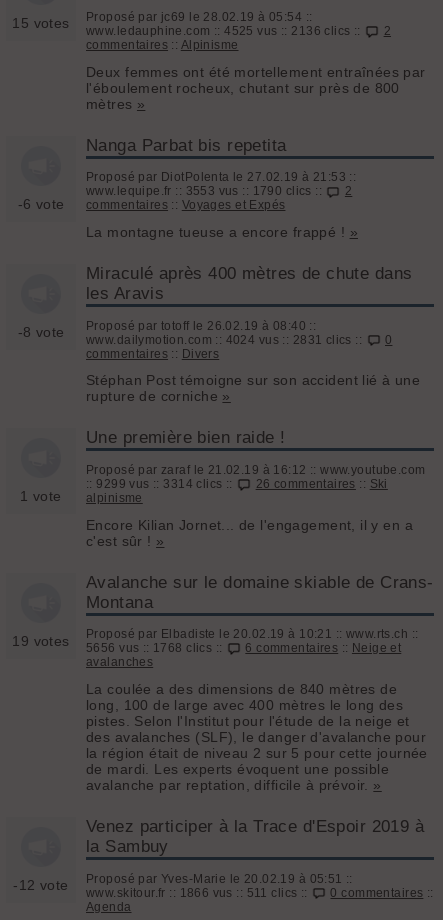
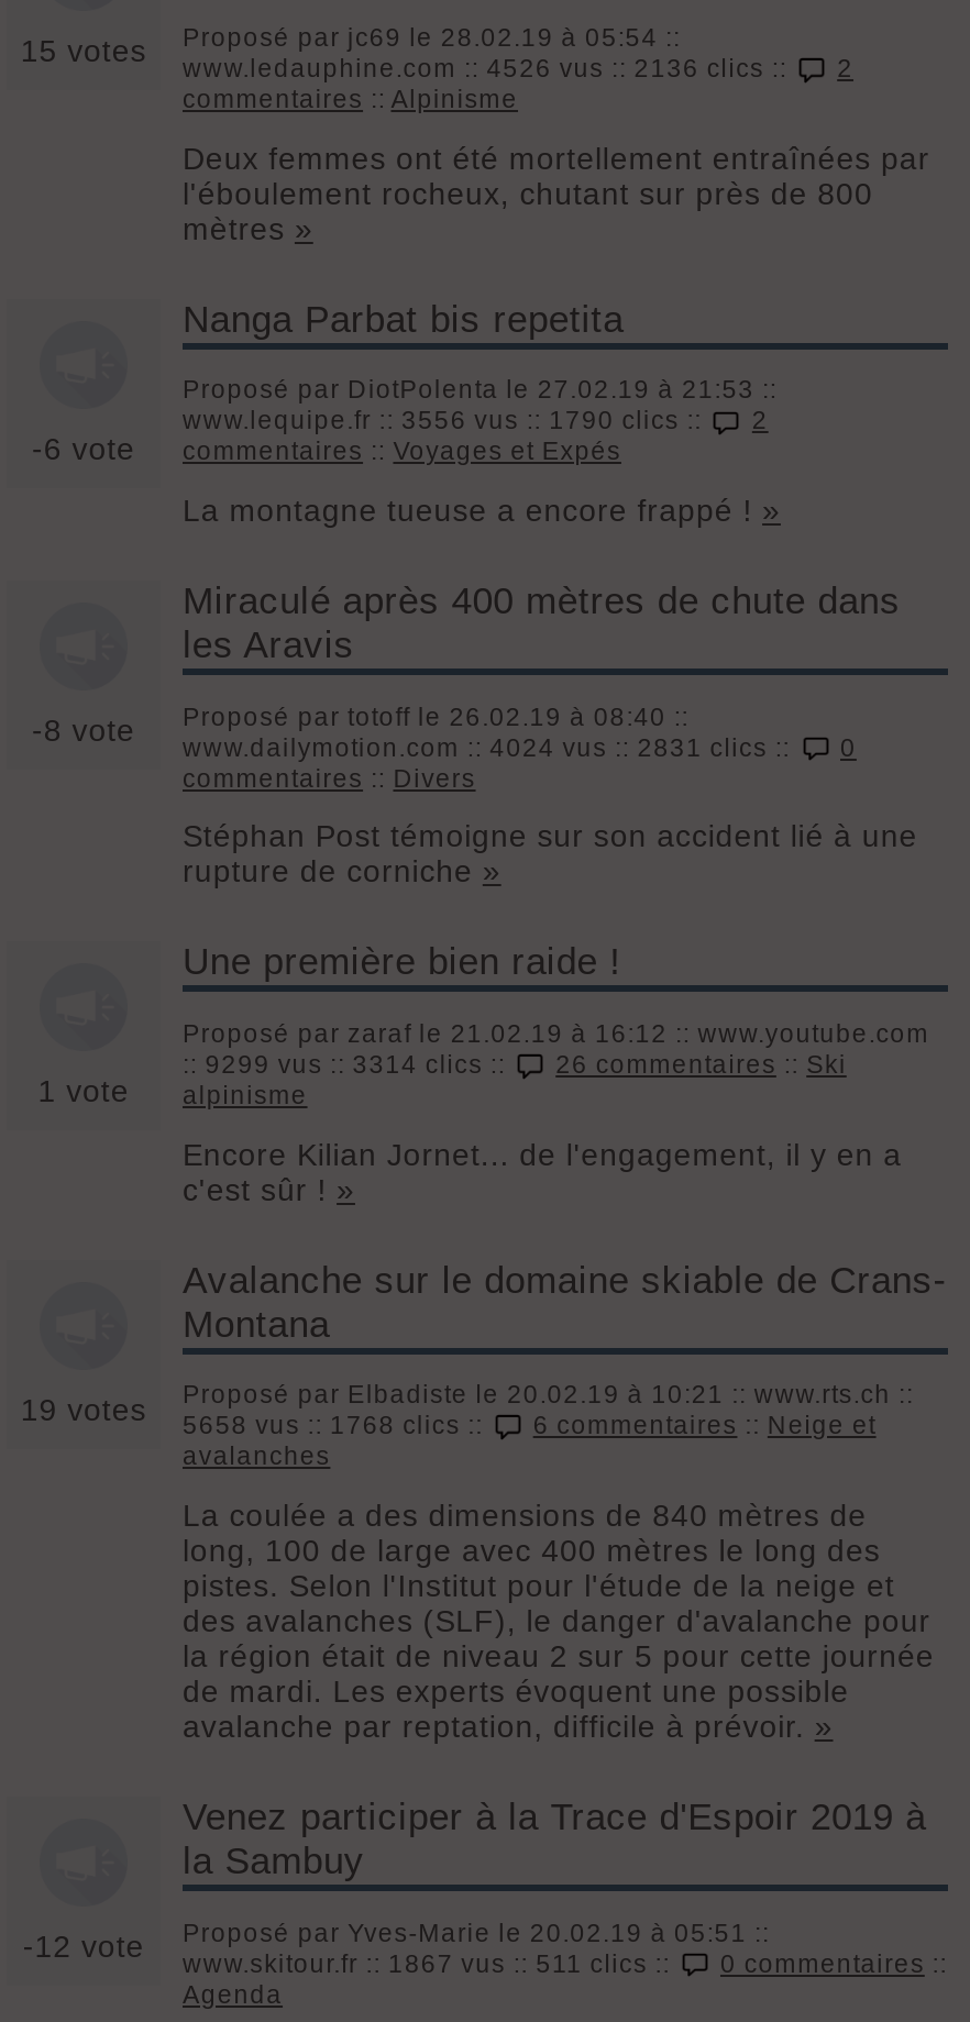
- www.ledauphine.com :: 4525 vus :: 2136 clics ::
+ www.ledauphine.com :: 4526 vus :: 2136 clics ::

- www.lequipe.fr :: 3553 vus :: 1790 clics ::
+ www.lequipe.fr :: 3556 vus :: 1790 clics ::

- 19 votes 5656 vus :: 1768 clics :: Proposé par Elbadiste le 20.02.19 à 10:21 :: www.rts.ch :: 6 commentaires:: Neige et
+ 19 votes 5658 vus :: 1768 clics :: Proposé par Elbadiste le 20.02.19 à 10:21 :: www.rts.ch :: 6 commentaires:: Neige et

- www.skitour.fr :: 1866 vus :: 511 clics ::
+ www.skitour.fr :: 1867 vus :: 511 clics ::
